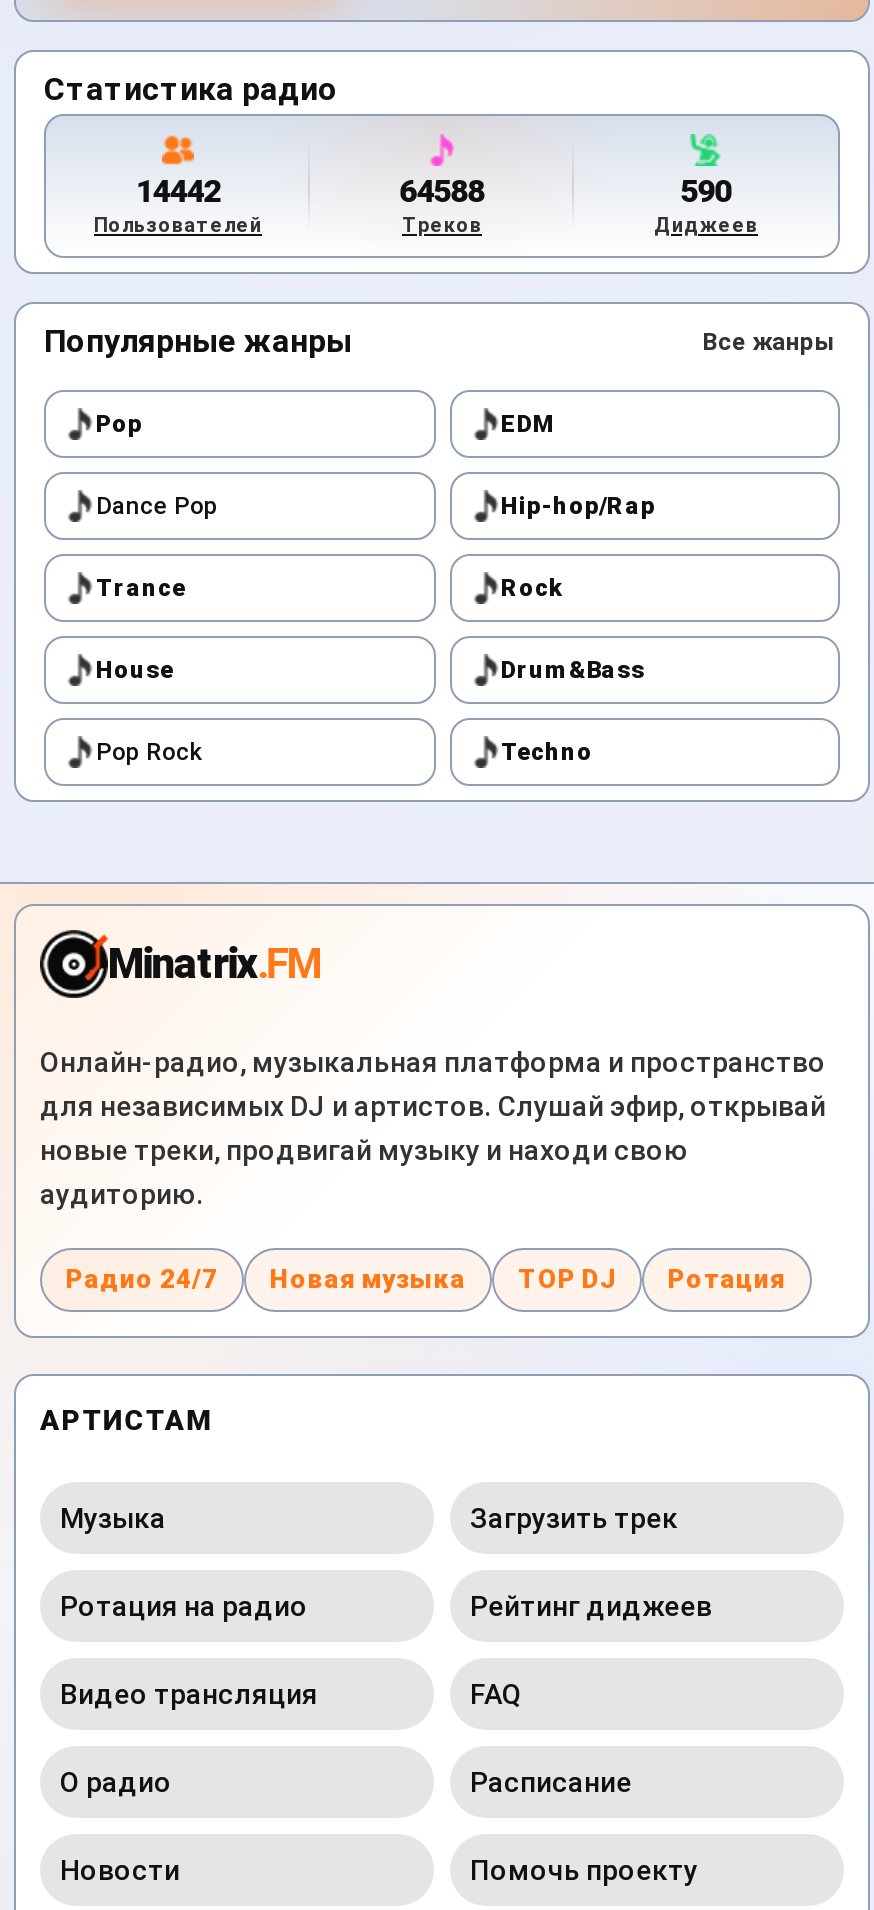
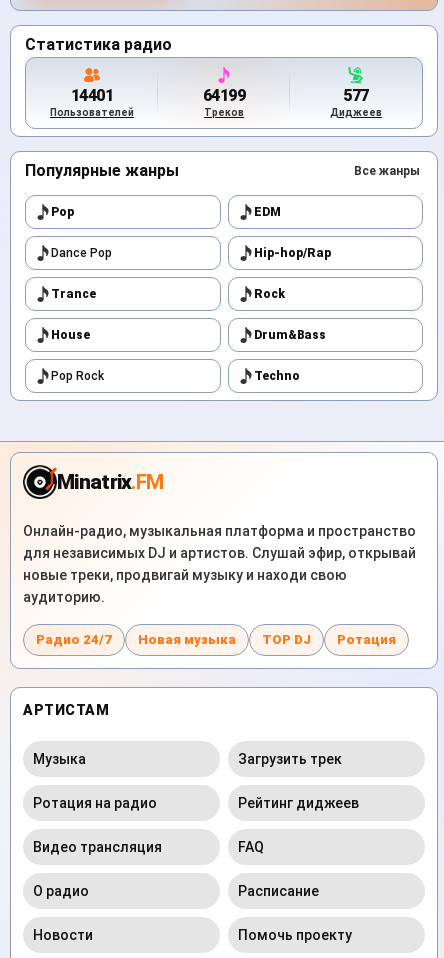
- 14442
+ 14401

- 64588
+ 64199

- 590
+ 577
